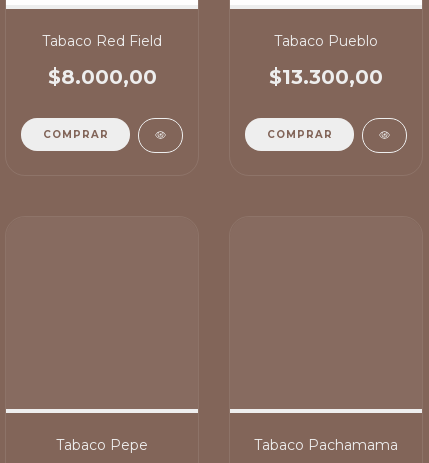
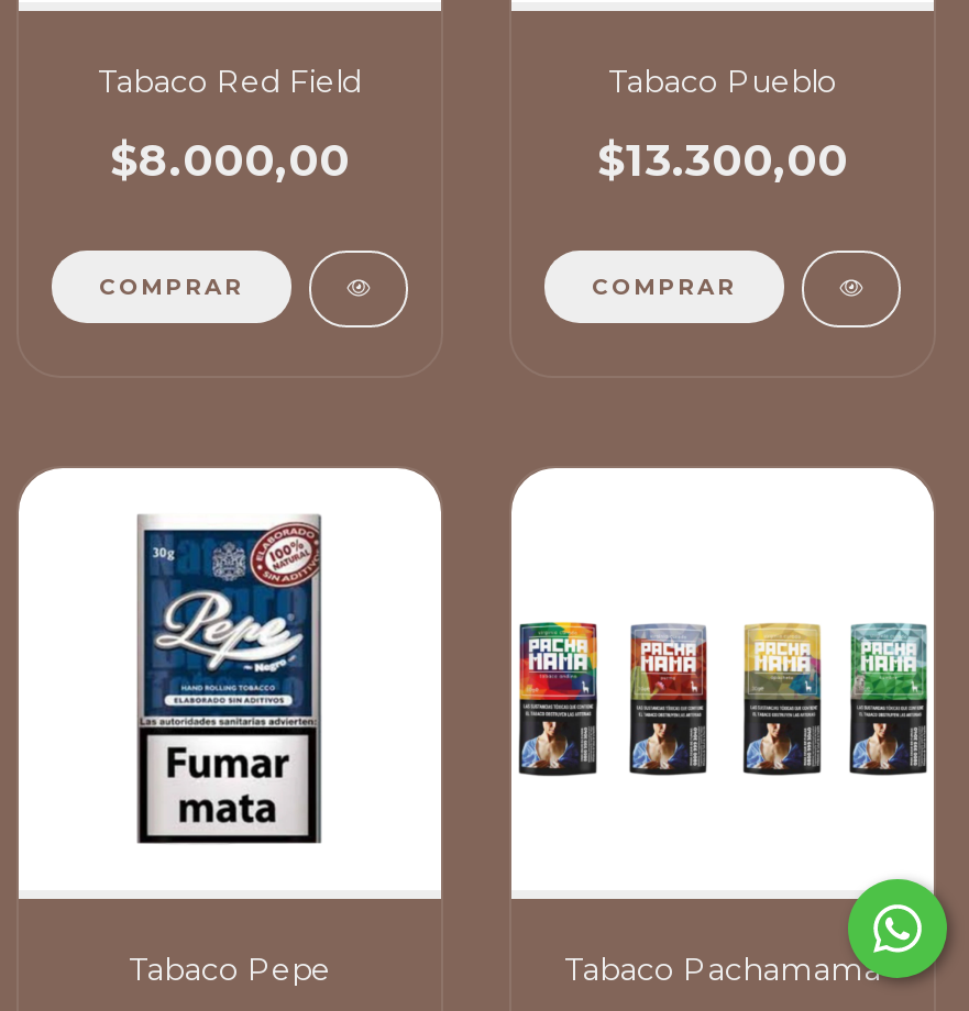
+ [image]

+ [image]
